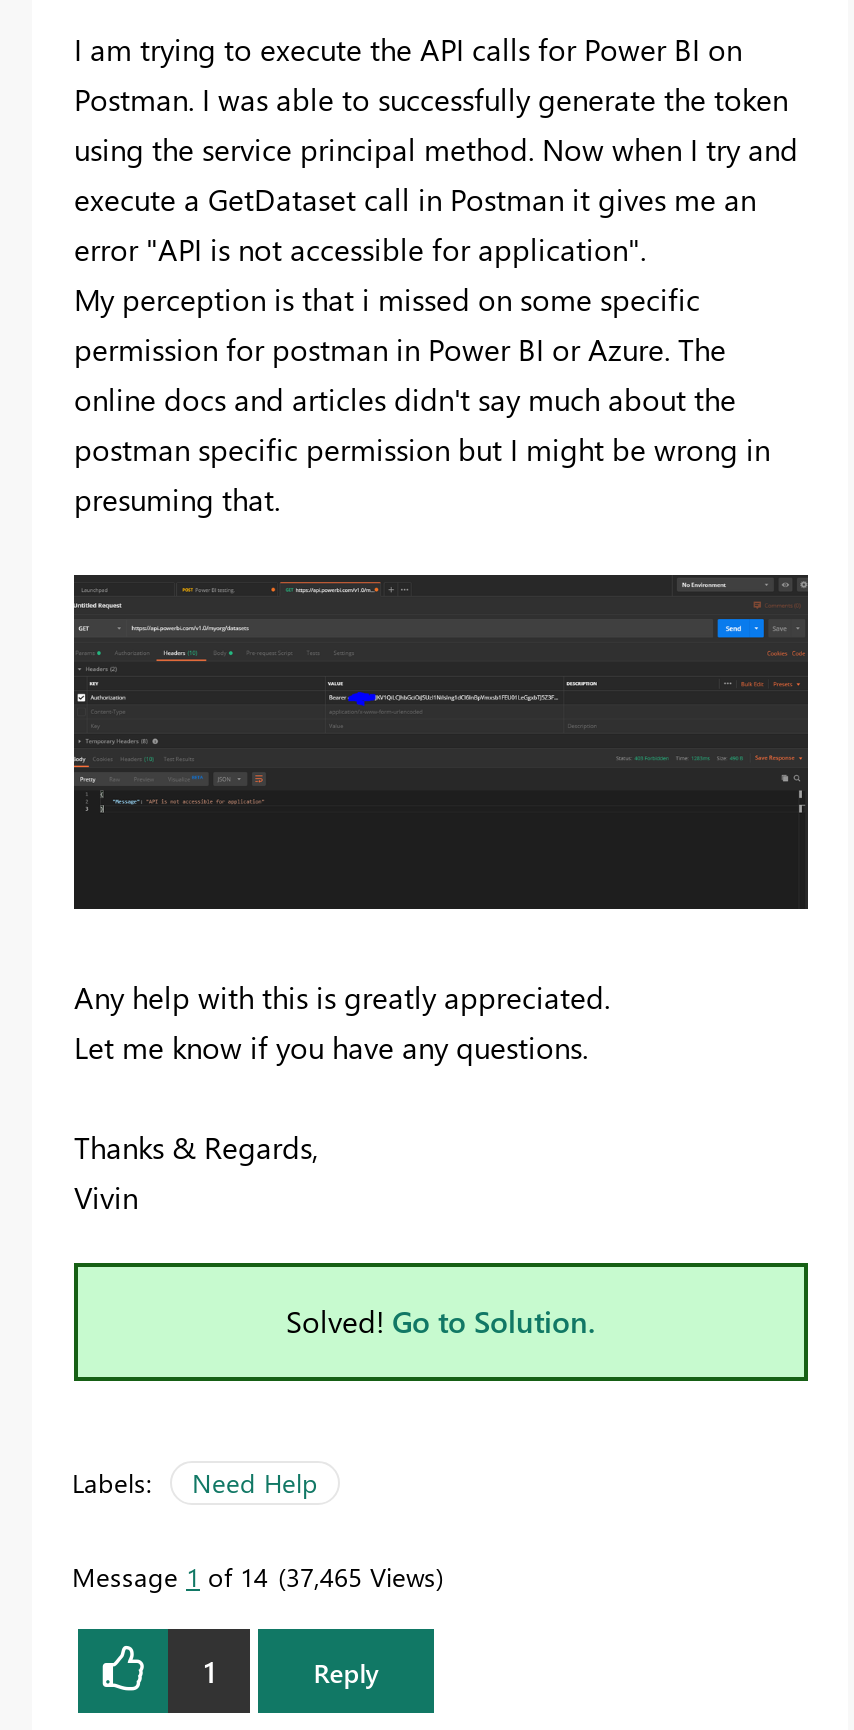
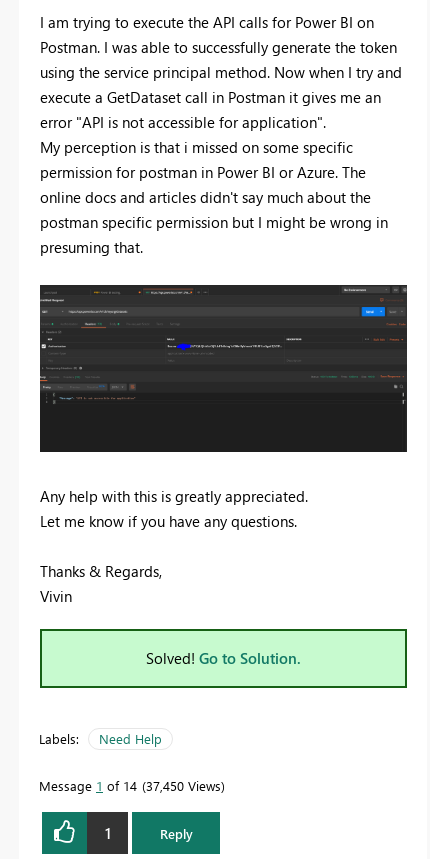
- Message 1 of 14 37,465 Views
+ Message 1 of 14 37,450 Views
